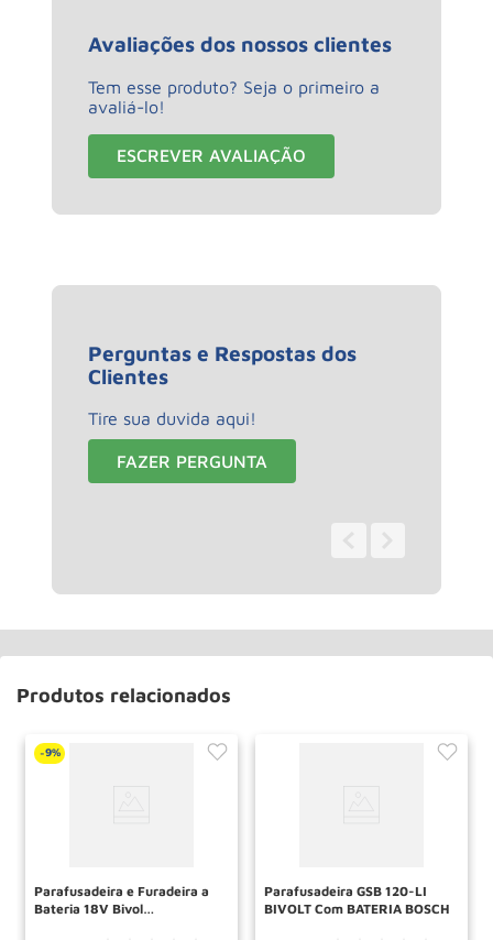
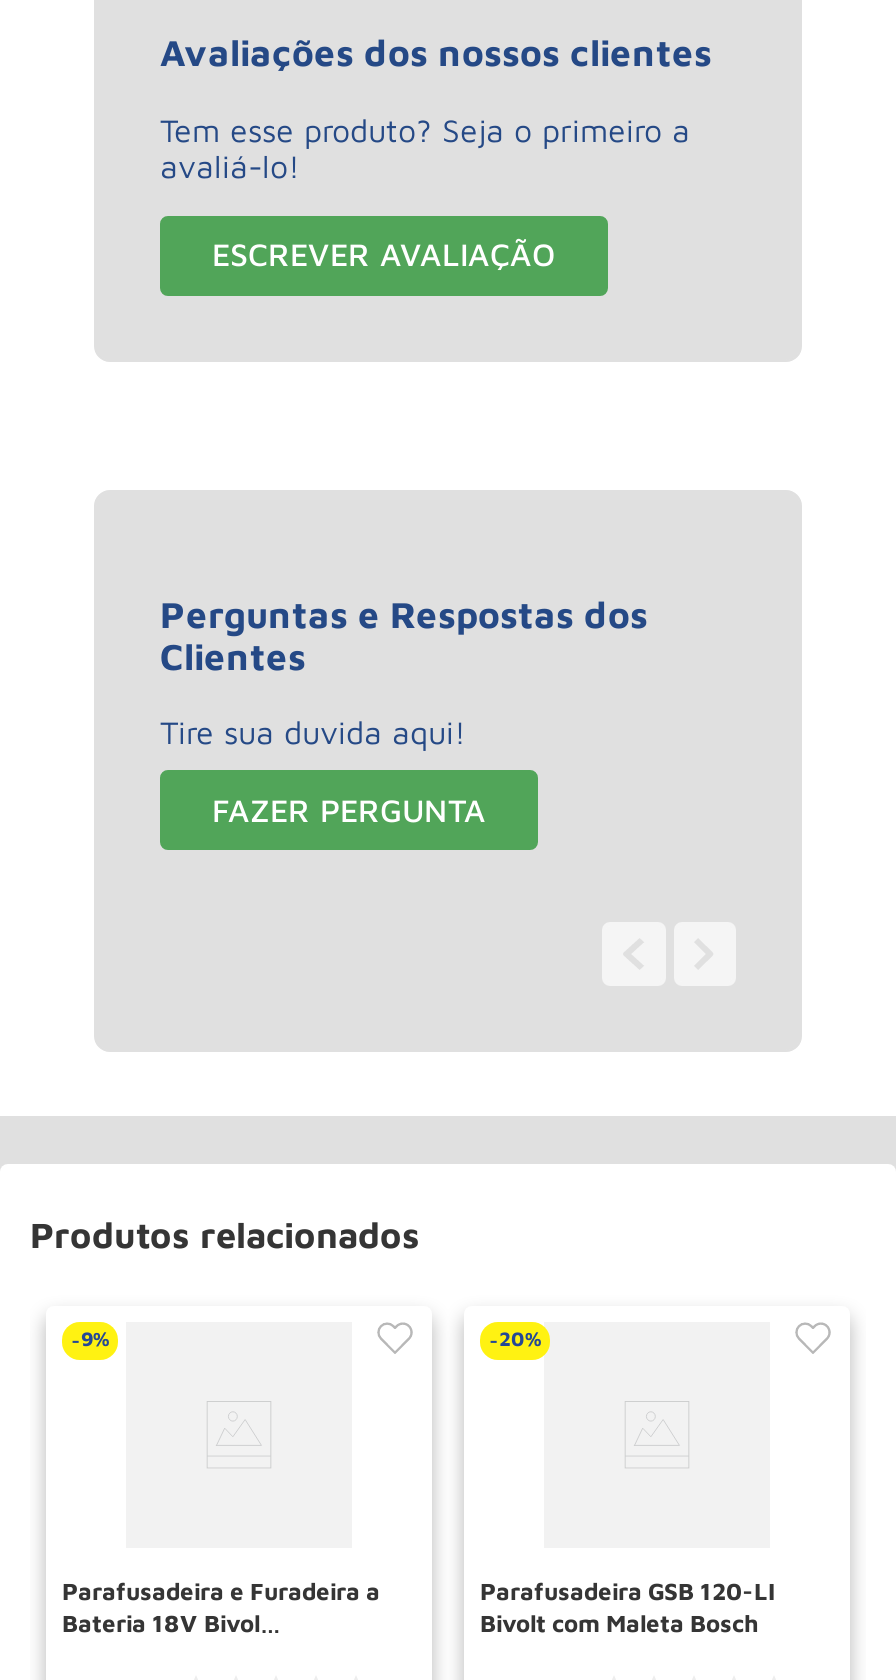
+ -20%

- BIVOLT Com BATERIA BOSCH
+ Bivolt com Maleta Bosch
